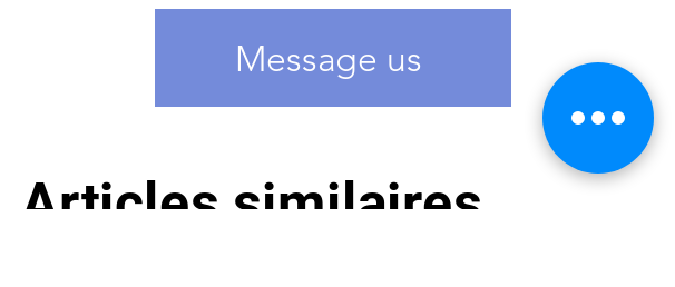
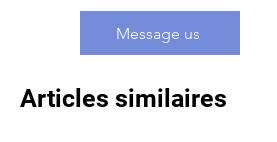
- [image]
